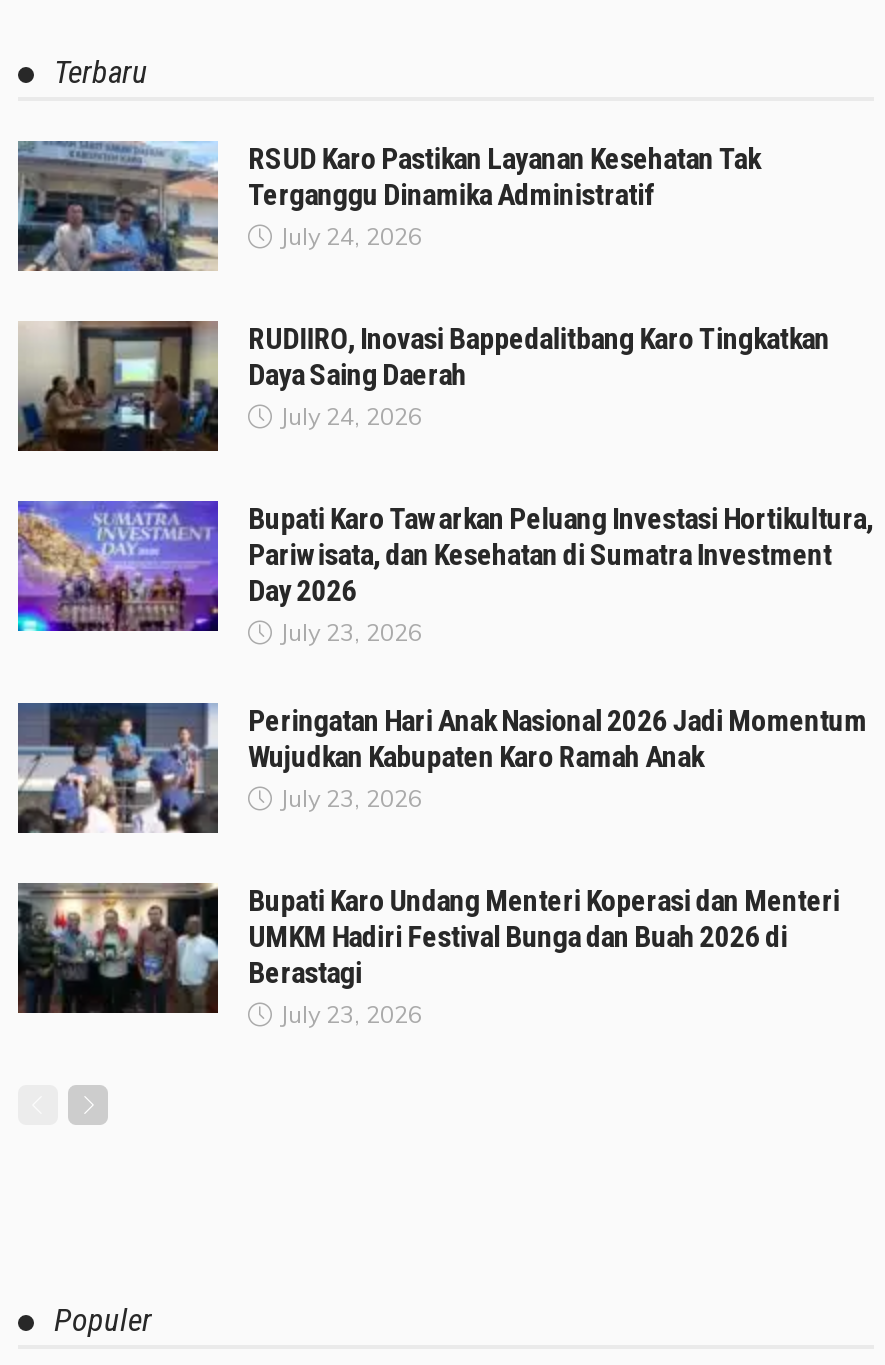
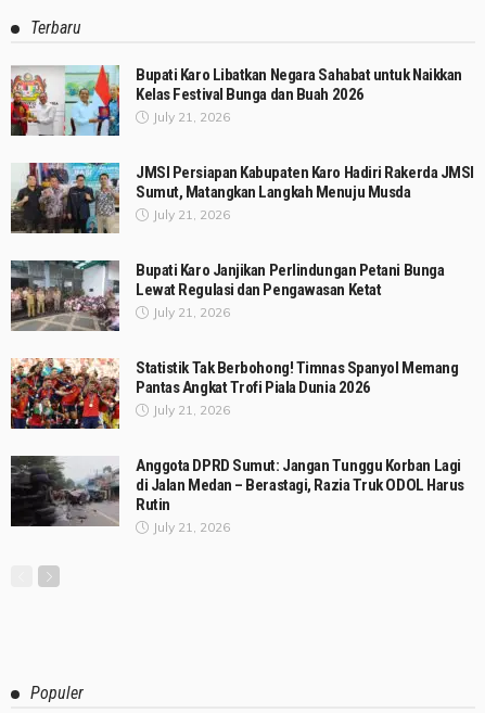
- [image]
- RSUD Karo Pastikan Layanan Kesehatan Tak
- Terganggu Dinamika Administratif
- July 24, 2026
+ [image]
+ Bupati Karo Libatkan Negara Sahabat untuk Naikkan
+ Kelas Festival Bunga dan Buah 2026
+ July 21, 2026

- [image]
- RUDIIRO, Inovasi Bappedalitbang Karo Tingkatkan
- Daya Saing Daerah
- July 24, 2026
+ [image]
+ JMSI Persiapan Kabupaten Karo Hadiri Rakerda JMSI
+ Sumut, Matangkan Langkah Menuju Musda
+ July 21, 2026

- [image]
- Bupati Karo Tawarkan Peluang Investasi Hortikultura,
- Pariwisata, dan Kesehatan di Sumatra Investment
- Day 2026
- July 23, 2026
+ [image]
+ Bupati Karo Janjikan Perlindungan Petani Bunga
+ Lewat Regulasi dan Pengawasan Ketat
+ July 21, 2026

- [image]
- Peringatan Hari Anak Nasional 2026 Jadi Momentum
- Wujudkan Kabupaten Karo Ramah Anak
- July 23, 2026
+ [image]
+ Statistik Tak Berbohong! Timnas Spanyol Memang
+ Pantas Angkat Trofi Piala Dunia 2026
+ July 21, 2026

- [image]
- Bupati Karo Undang Menteri Koperasi dan Menteri
- UMKM Hadiri Festival Bunga dan Buah 2026 di
- Berastagi
- July 23, 2026
+ [image]
+ Anggota DPRD Sumut: Jangan Tunggu Korban Lagi
+ di Jalan Medan – Berastagi, Razia Truk ODOL Harus
+ Rutin
+ July 21, 2026
